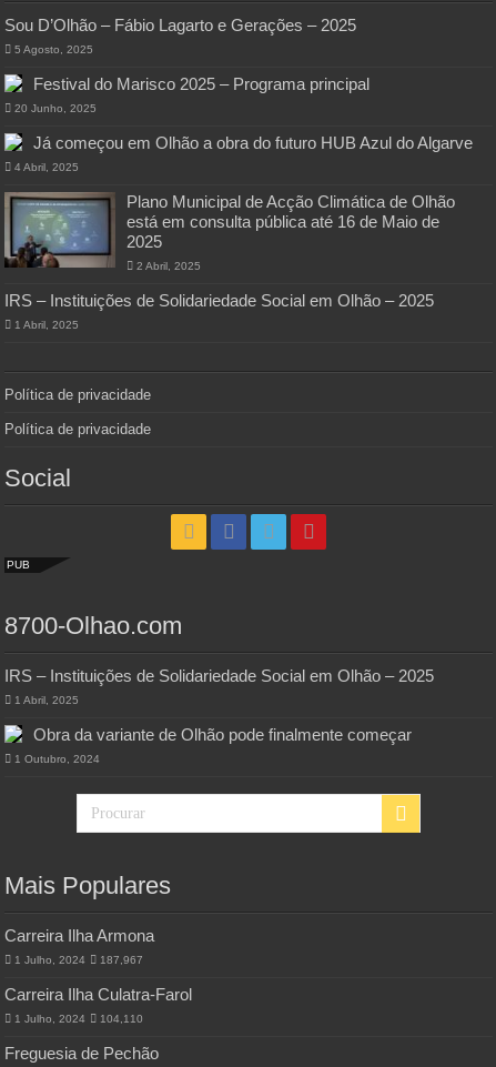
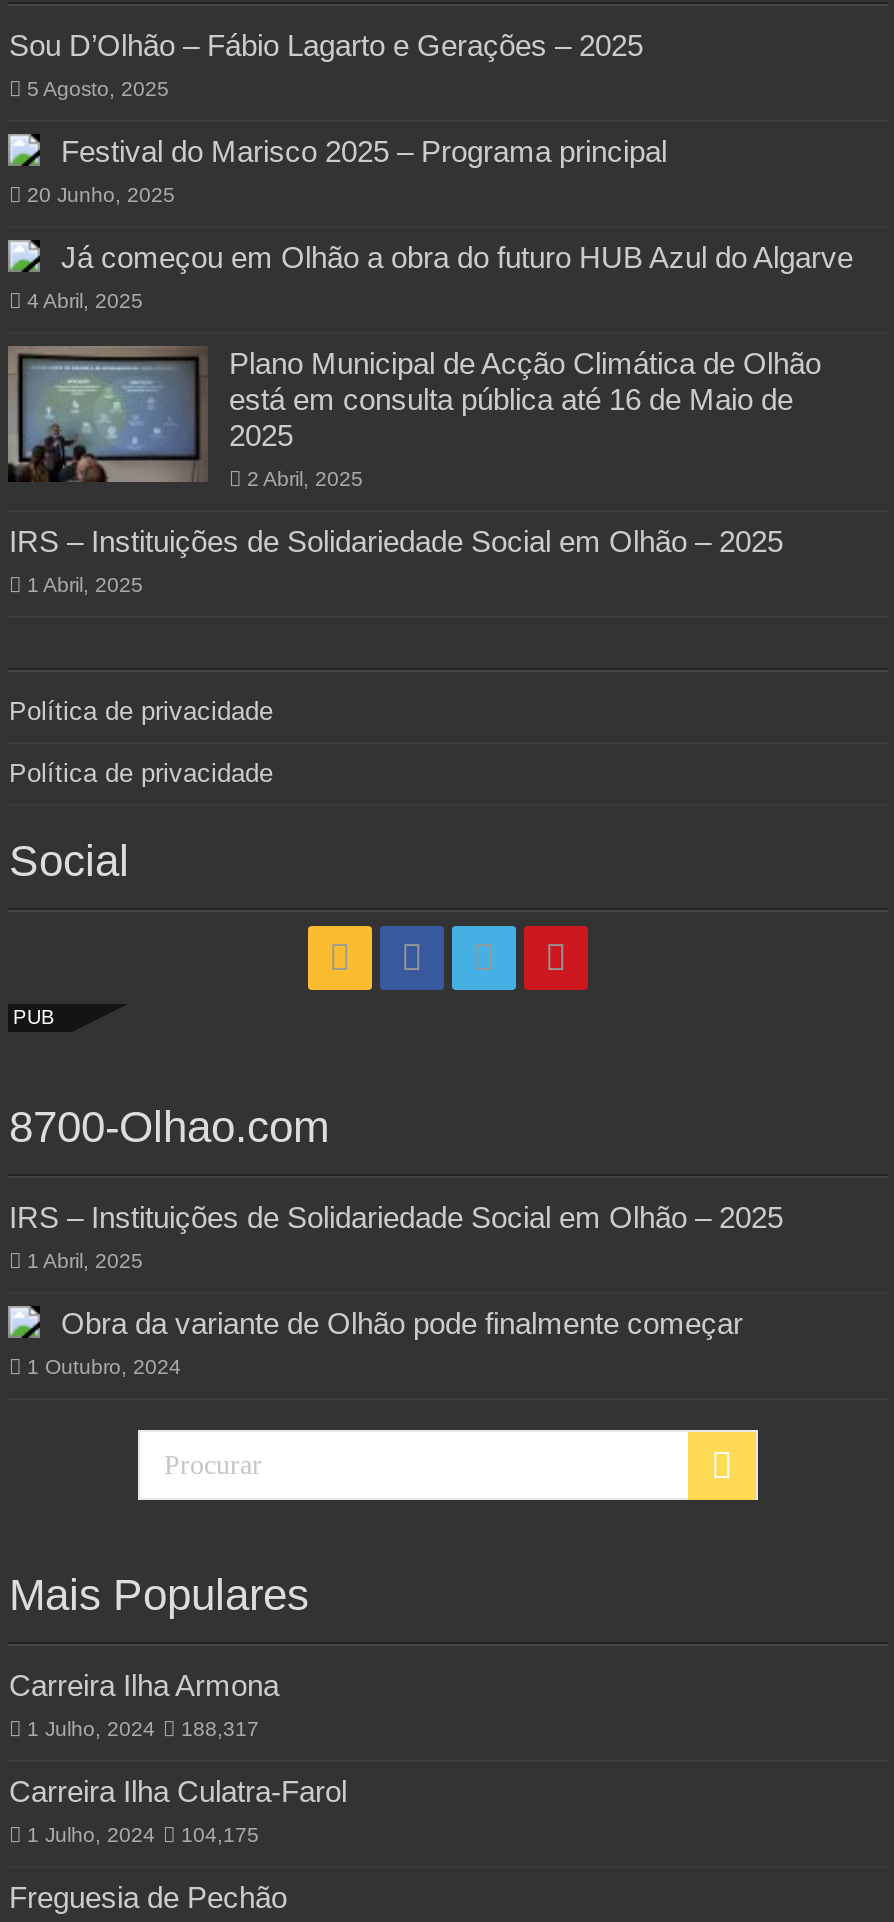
- 1 Julho, 2024 187,967
+ 1 Julho, 2024 188,317

- 1 Julho, 2024 104,110
+ 1 Julho, 2024 104,175
